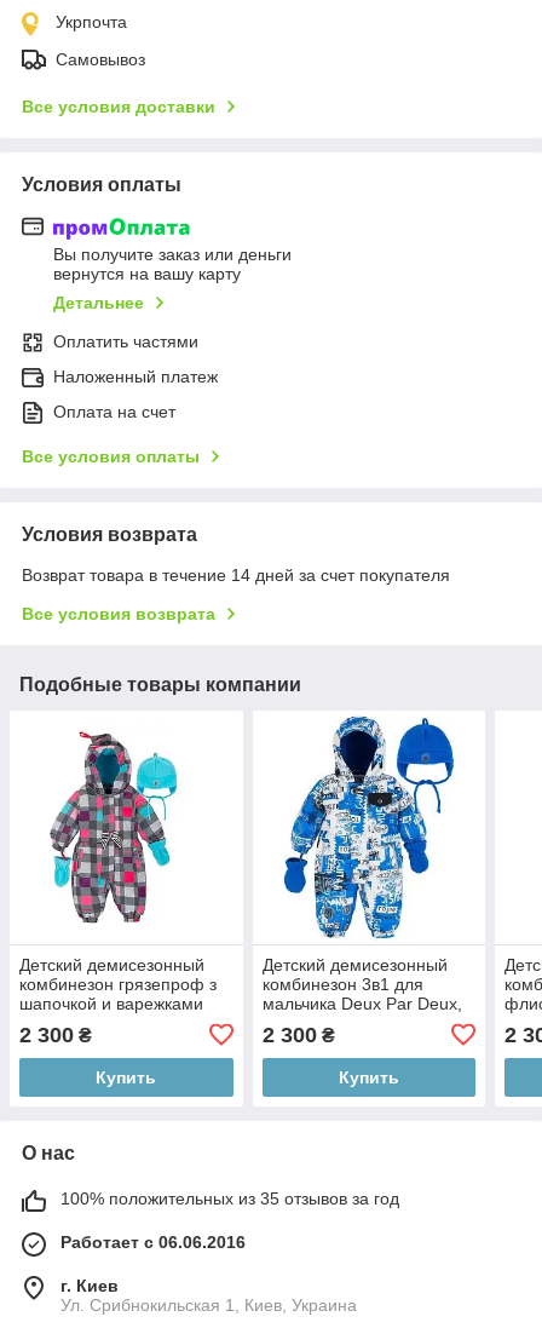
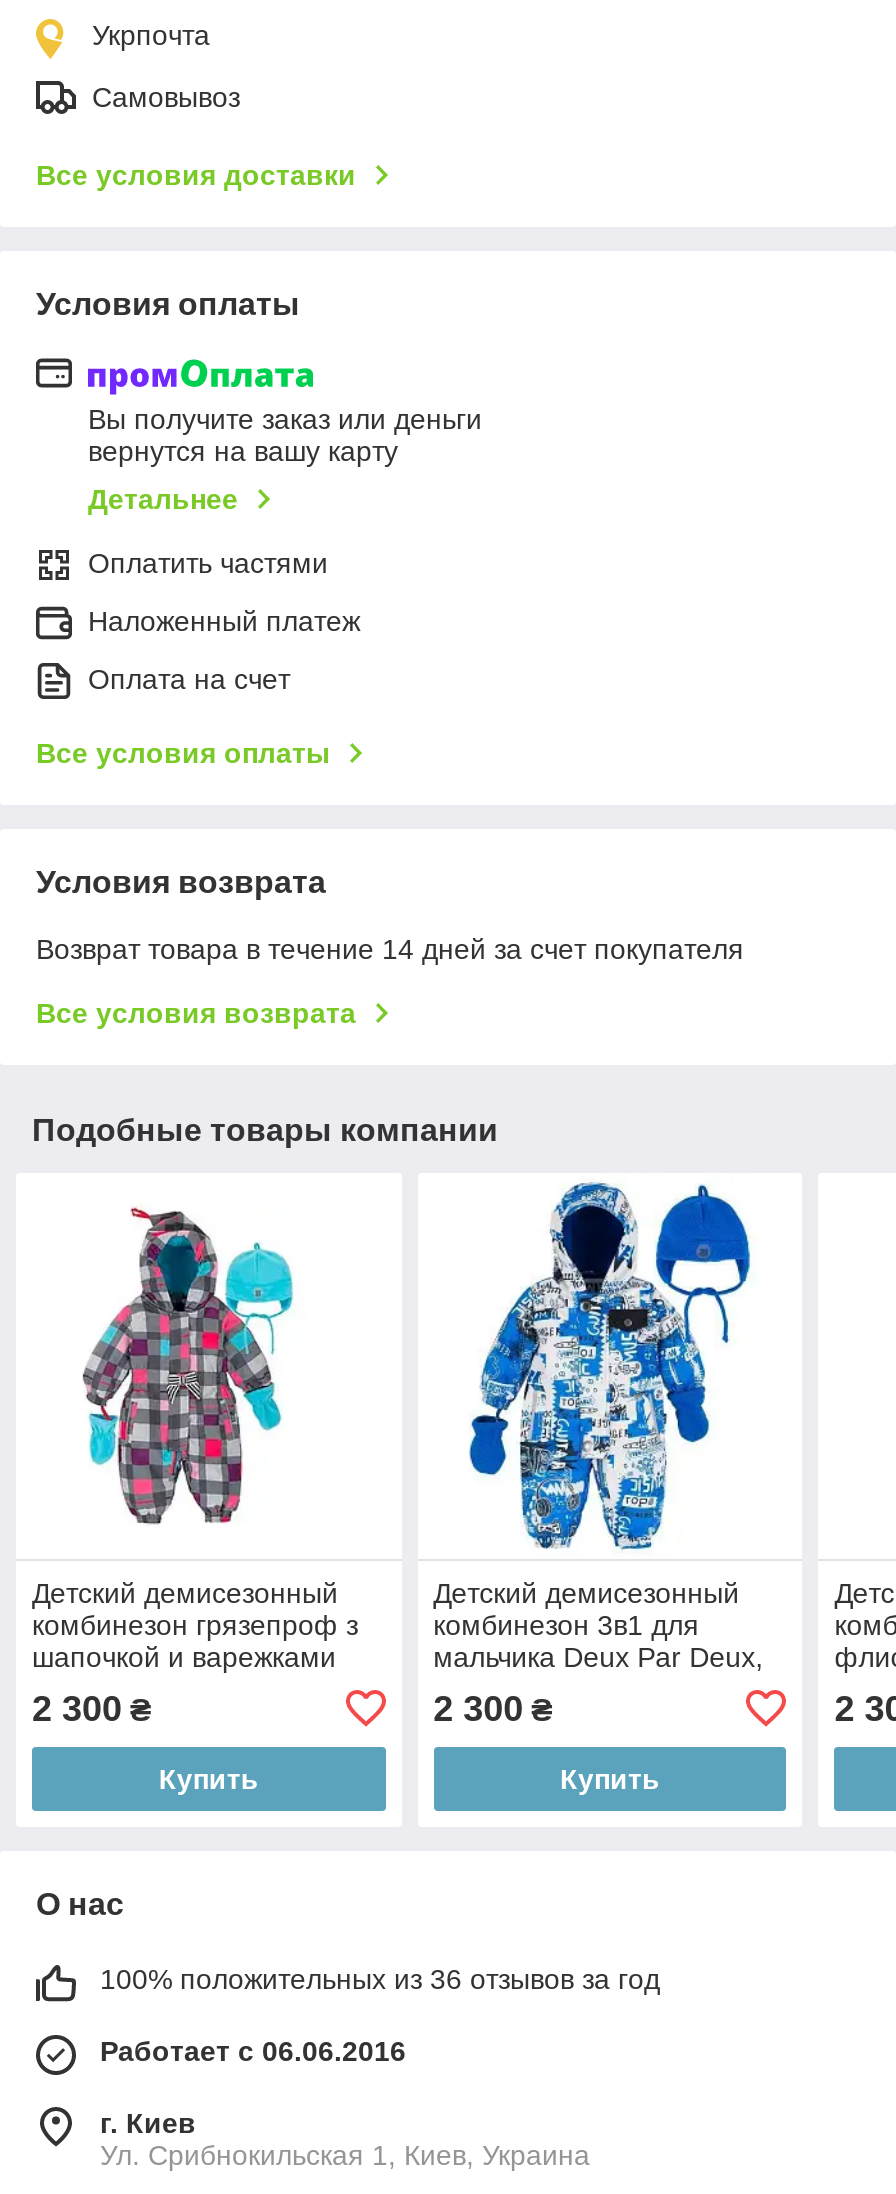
- 100% положительных из 35 отзывов за год
+ 100% положительных из 36 отзывов за год
